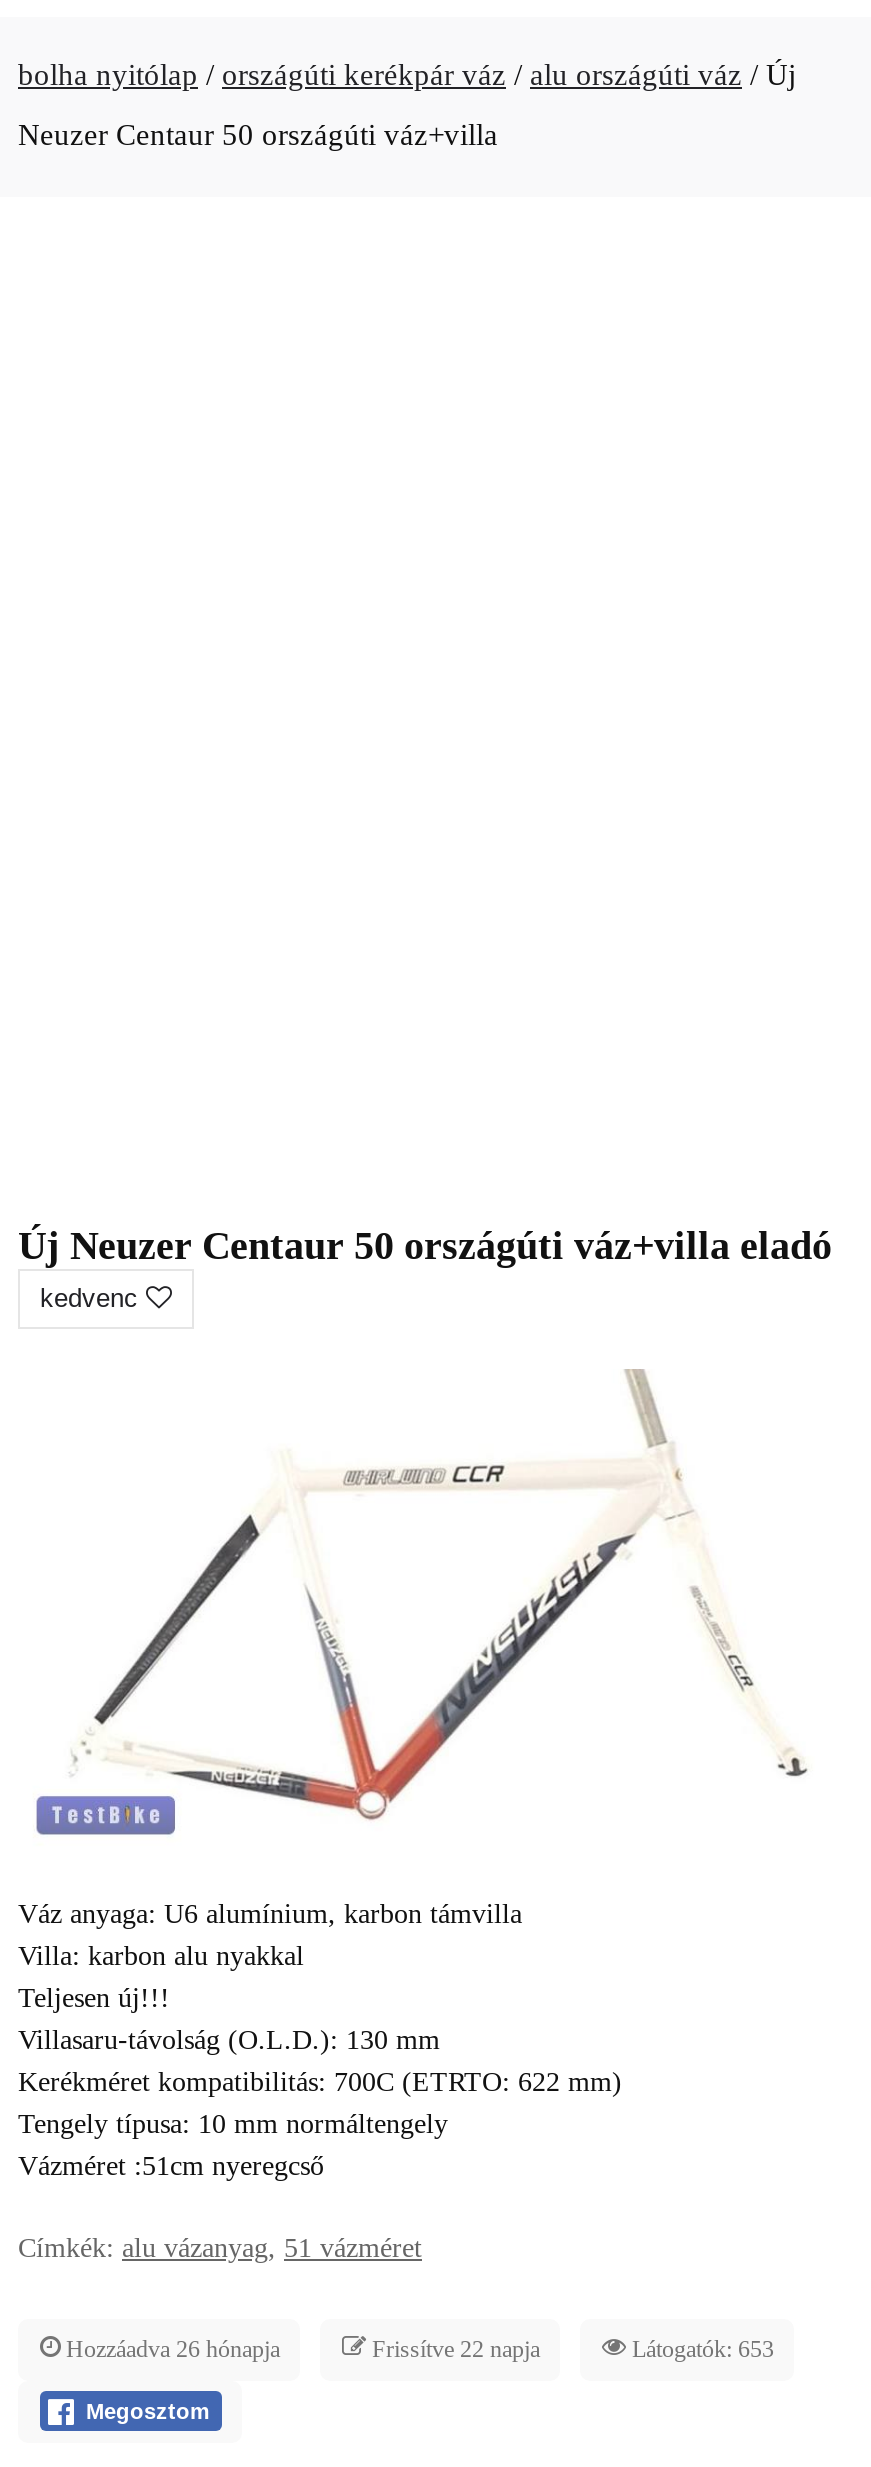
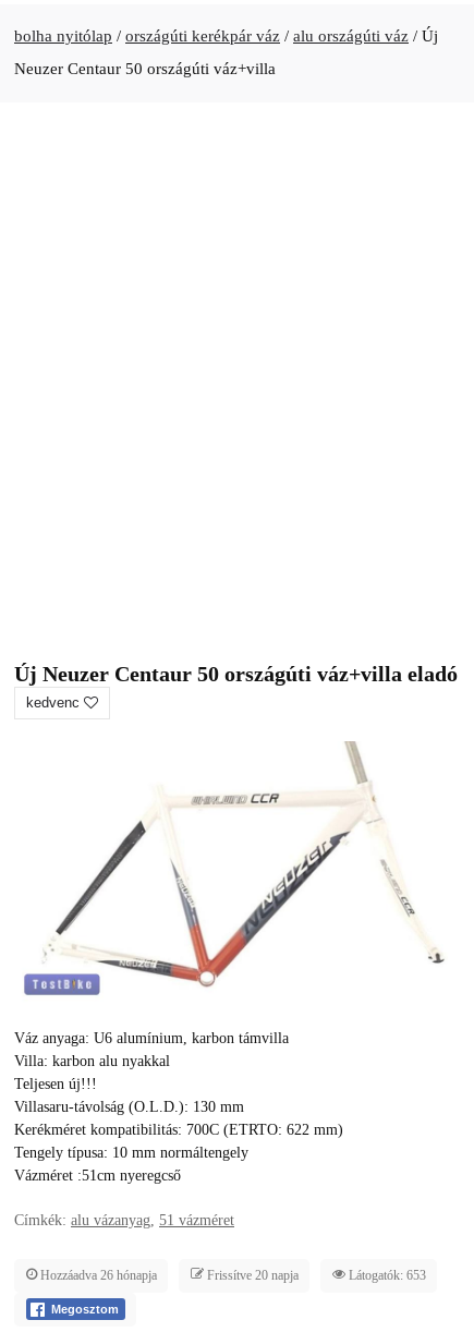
- Frissítve 22 napja
+ Frissítve 20 napja
